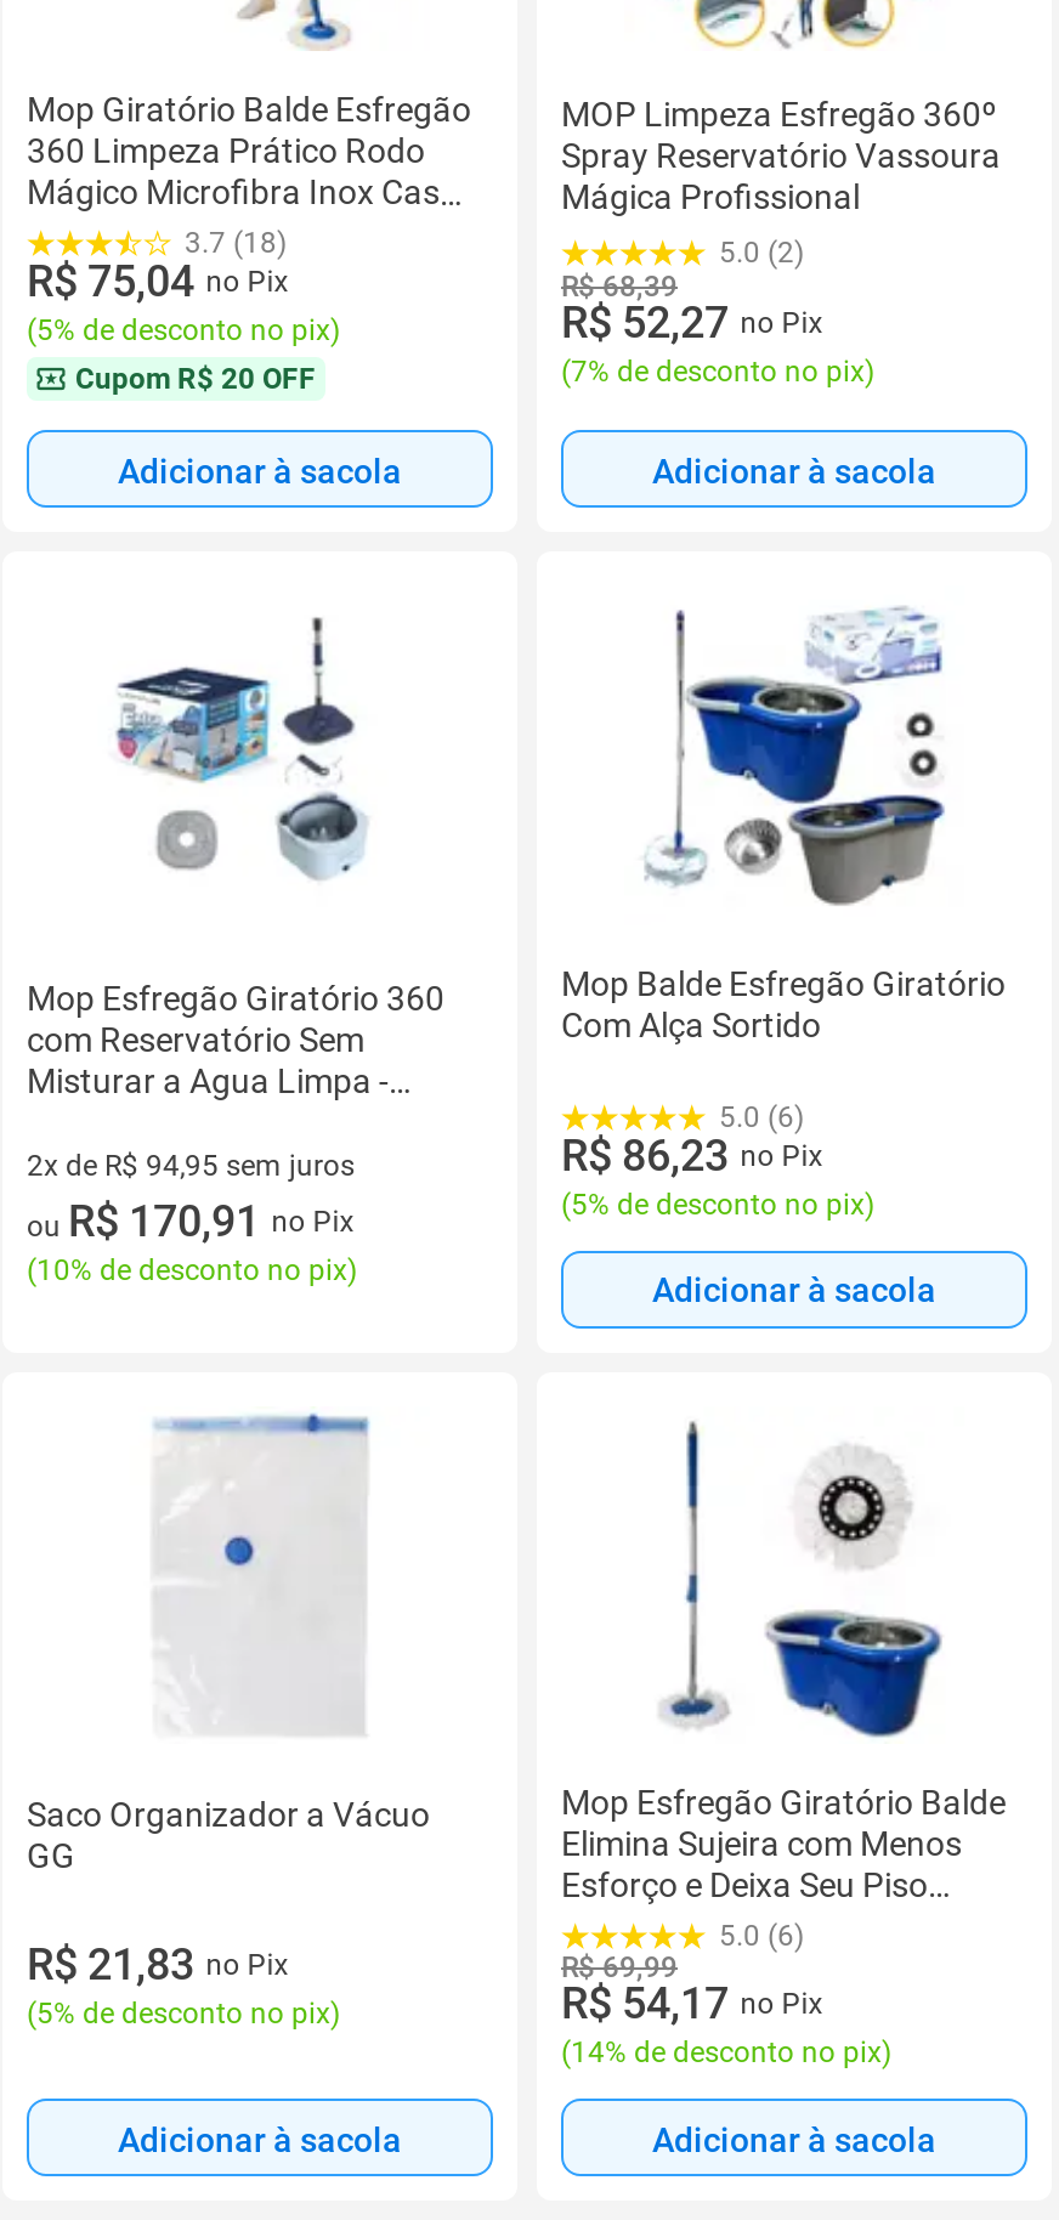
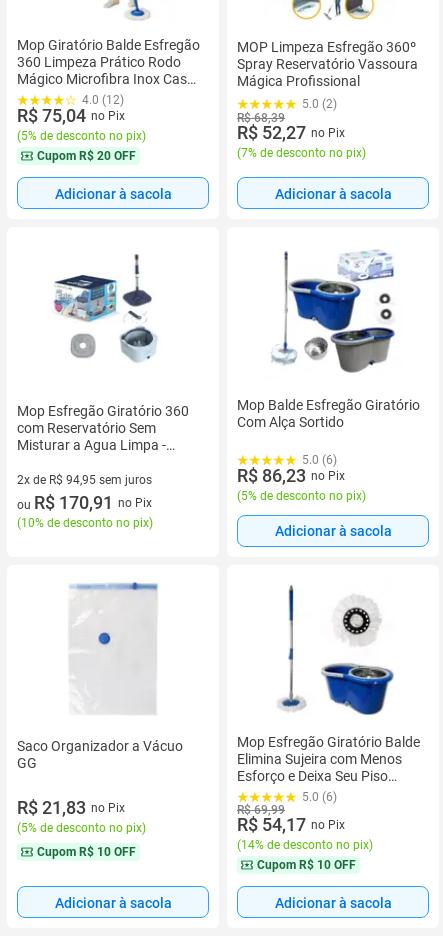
- 3.7 (18)
+ 4.0 (12)

+ Cupom R$ 10 OFF

+ Cupom R$ 10 OFF
